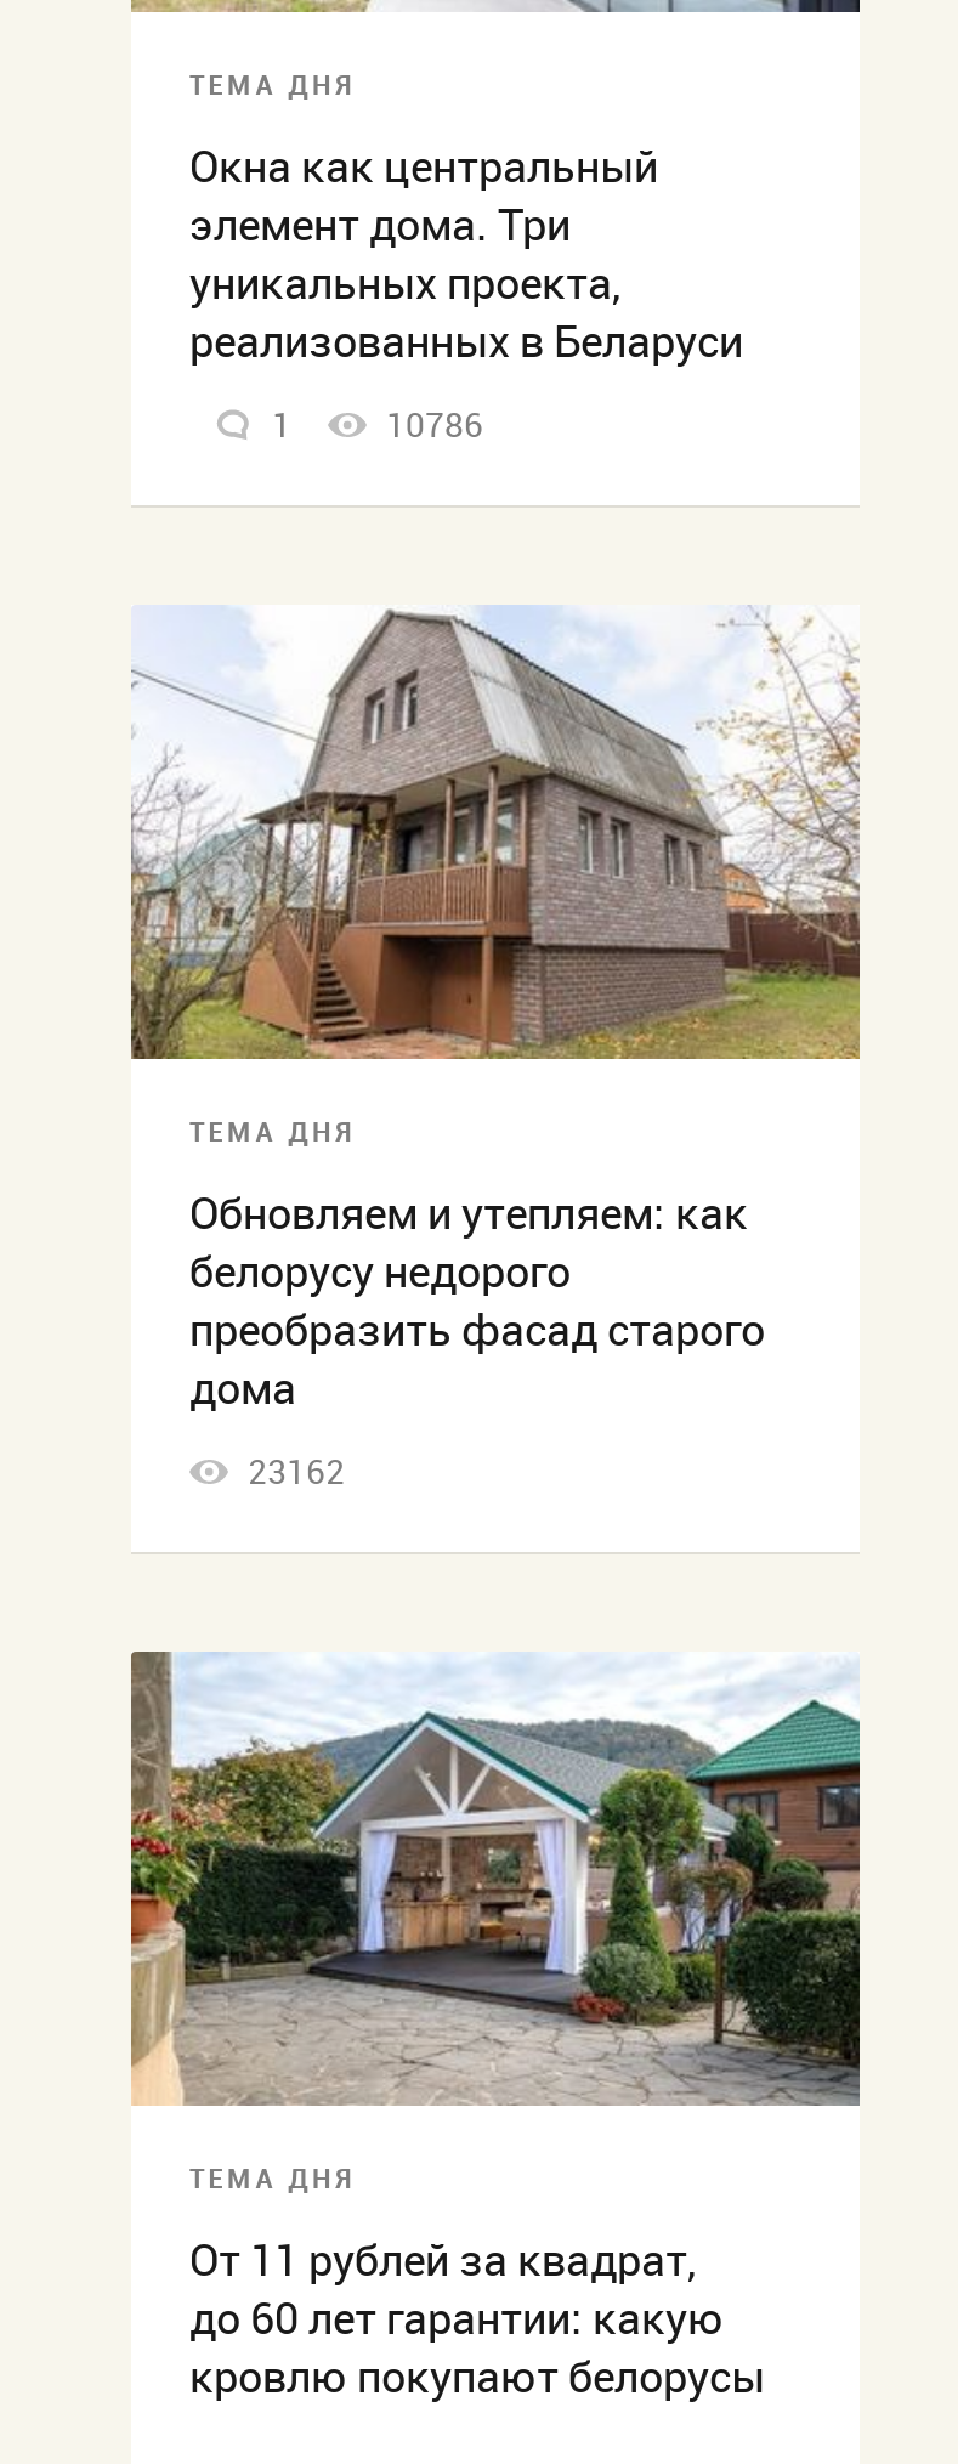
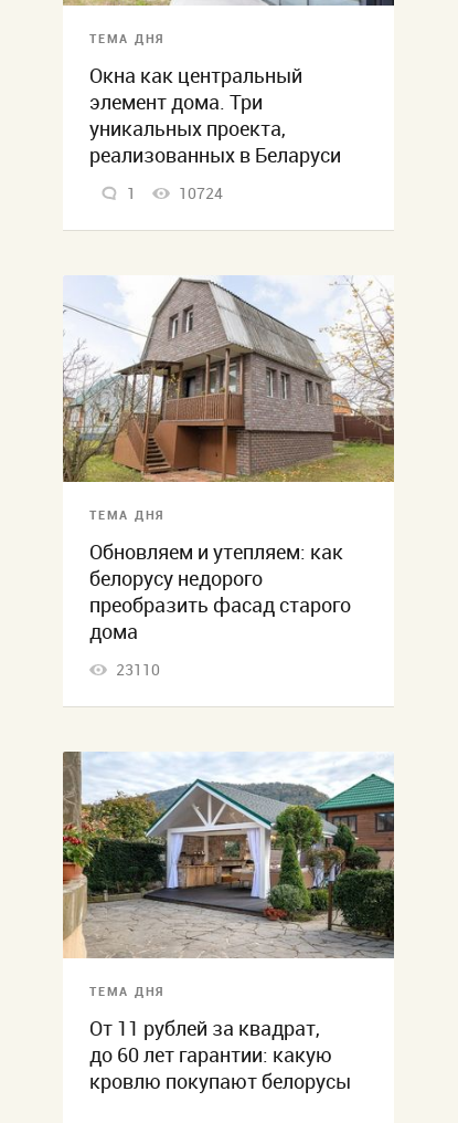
- 10786
+ 10724

- 23162
+ 23110
